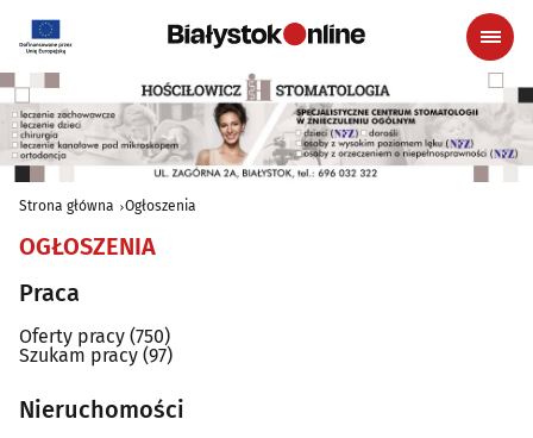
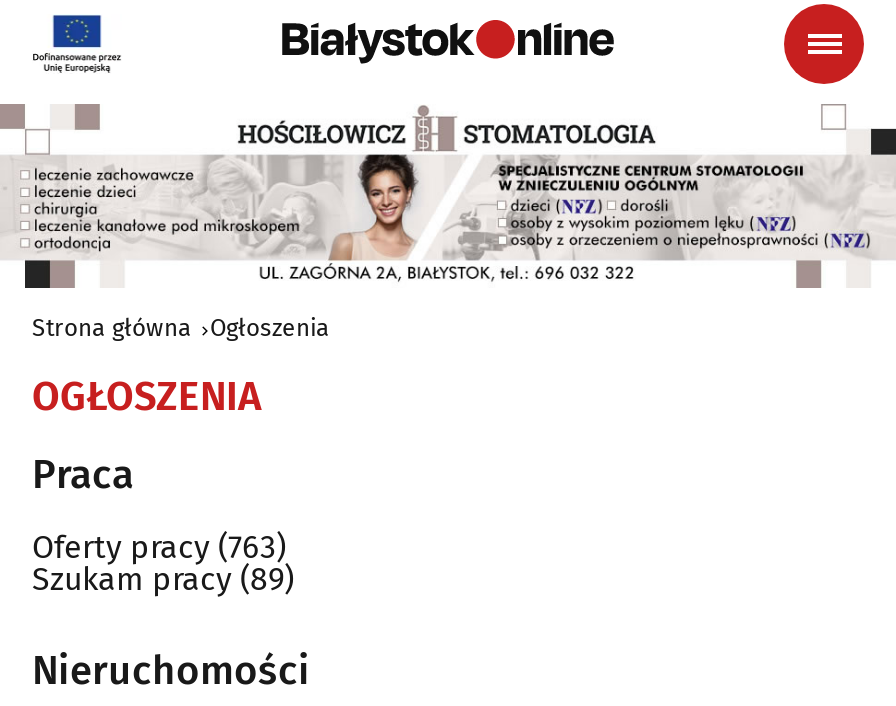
- Oferty pracy (750)
+ Oferty pracy (763)

- Szukam pracy (97)
+ Szukam pracy (89)
